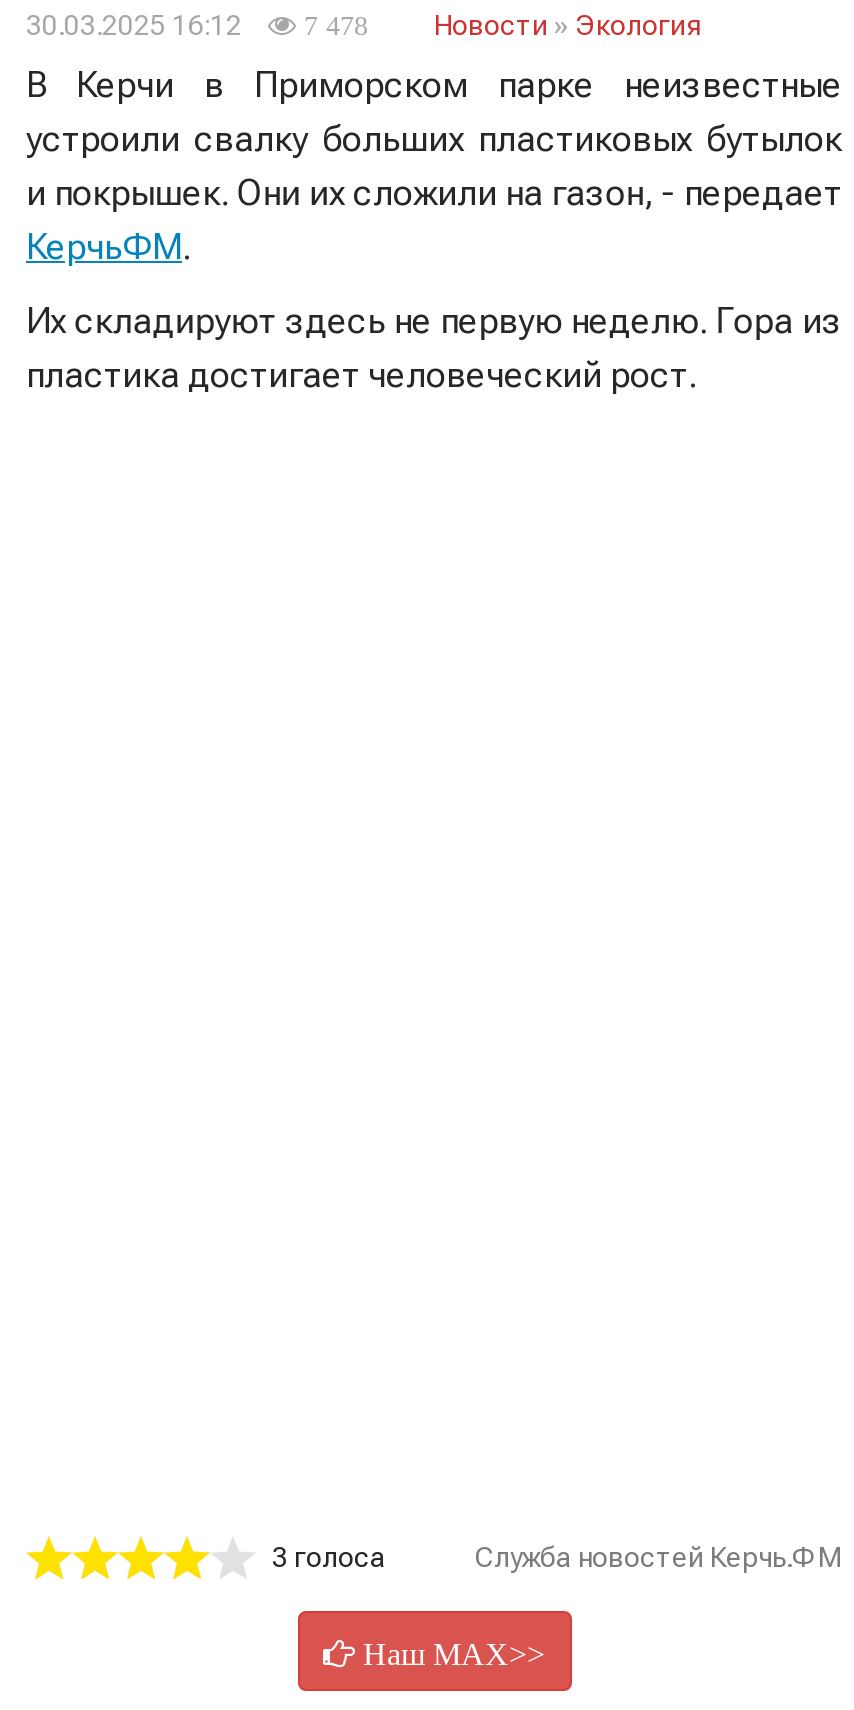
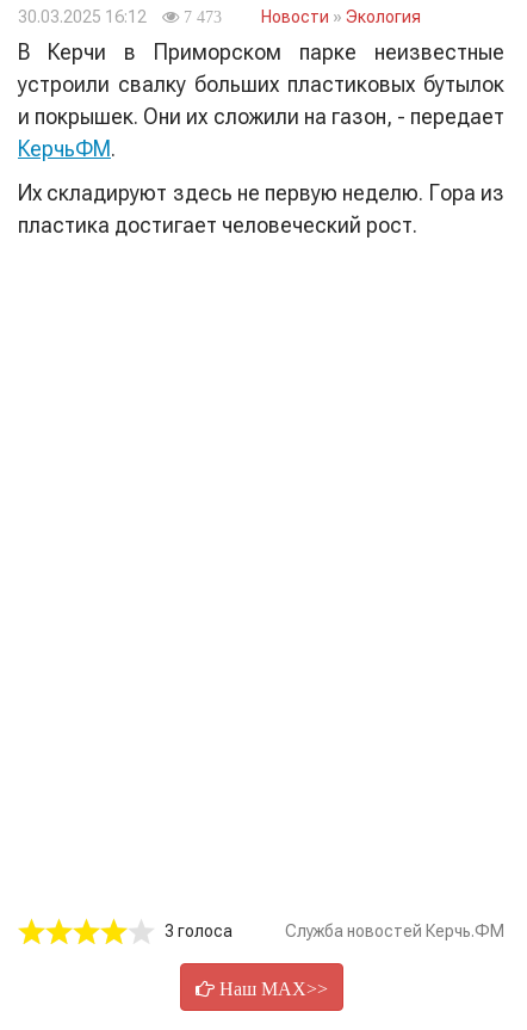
- 30.03.2025 16:12 7 478
+ 30.03.2025 16:12 7 473
